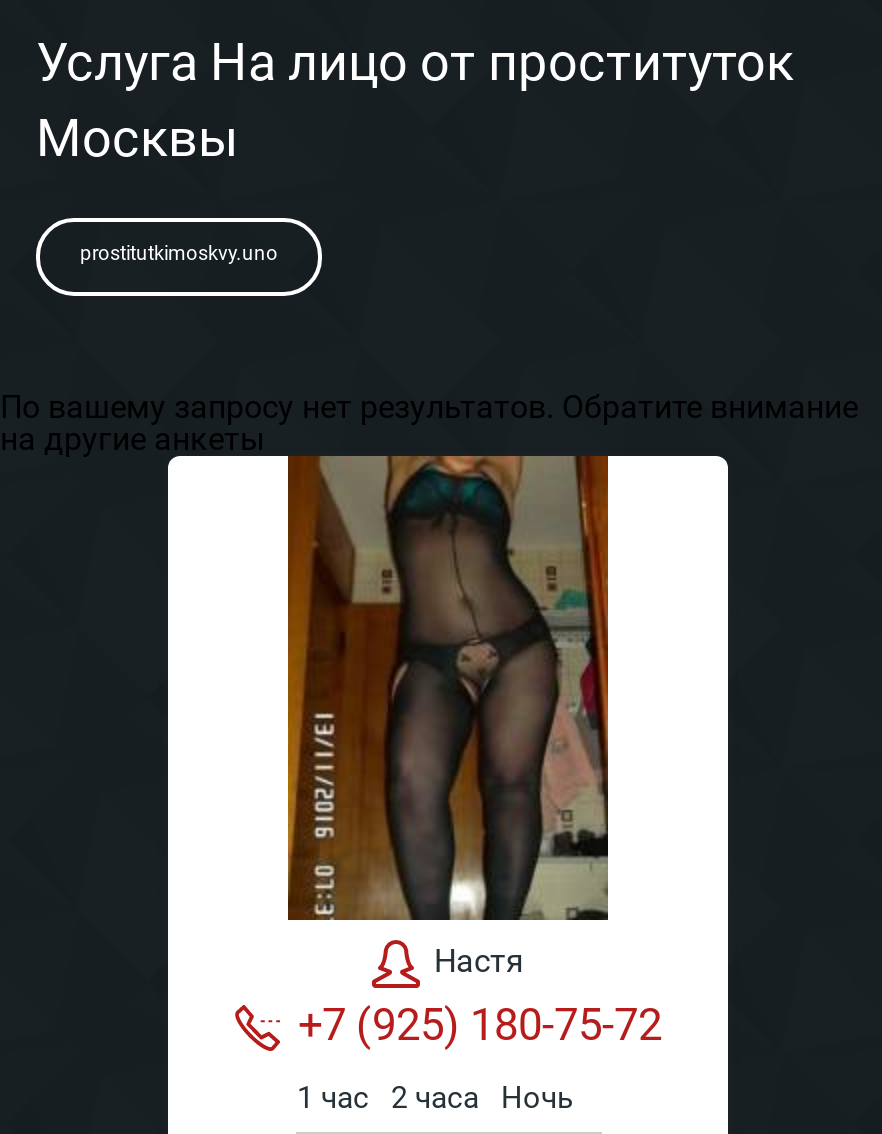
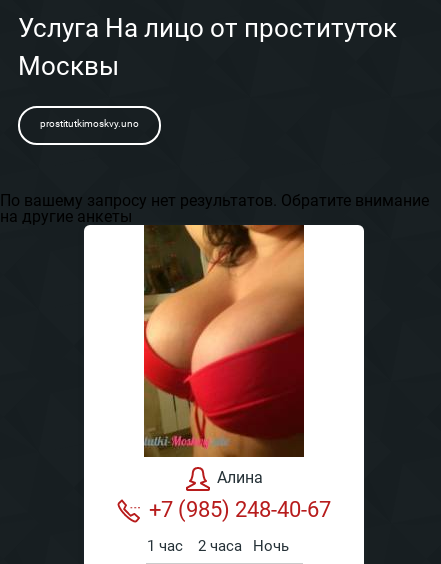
- [image]
- Настя
- +7 (925) 180-75-72
+ [image]
+ Алина
+ +7 (985) 248-40-67
